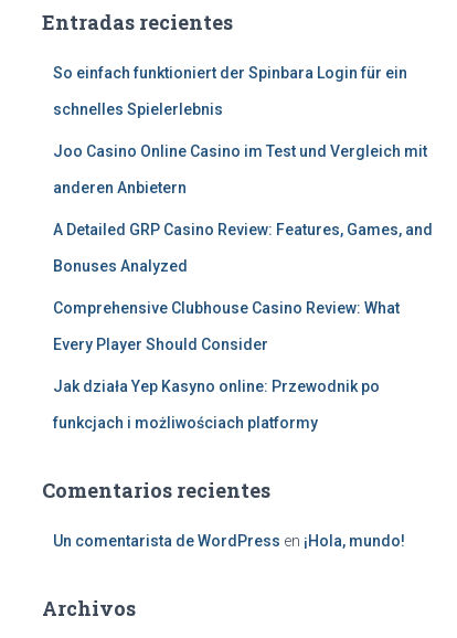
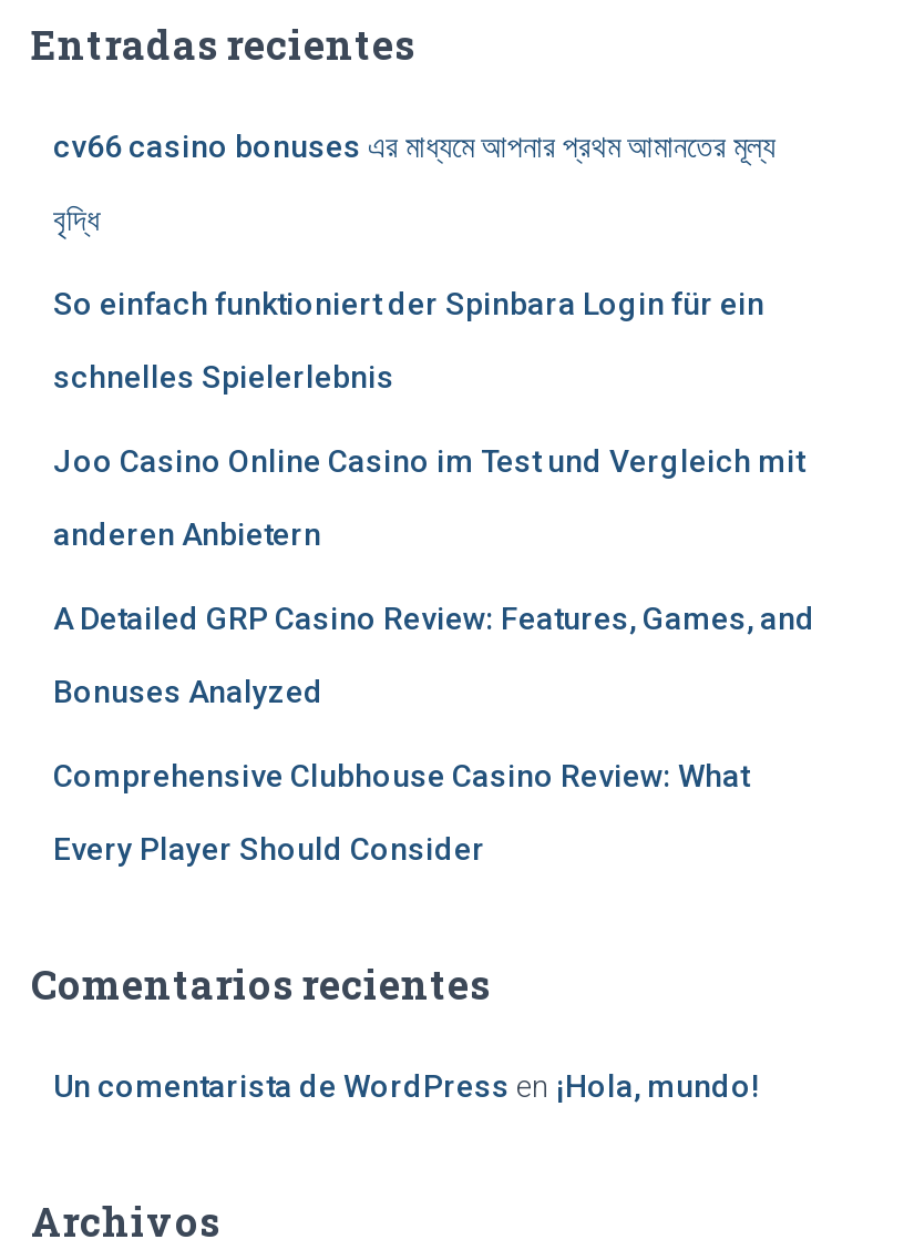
+ cv66 casino bonuses এর মাধ্যমে আপনার প্রথম আমানতের মূল্য
+ বৃদ্ধি

moved down: So einfach funktioniert der Spinbara Login für ein | schnelles Spielerlebnis | Joo Casino Online Casino im Test und Vergleich mit | anderen Anbietern | A Detailed GRP Casino Review: Features, Games, and | Bonuses Analyzed | Comprehensive Clubhouse Casino Review: What | Every Player Should Consider

- Jak działa Yep Kasyno online: Przewodnik po
- funkcjach i możliwościach platformy
